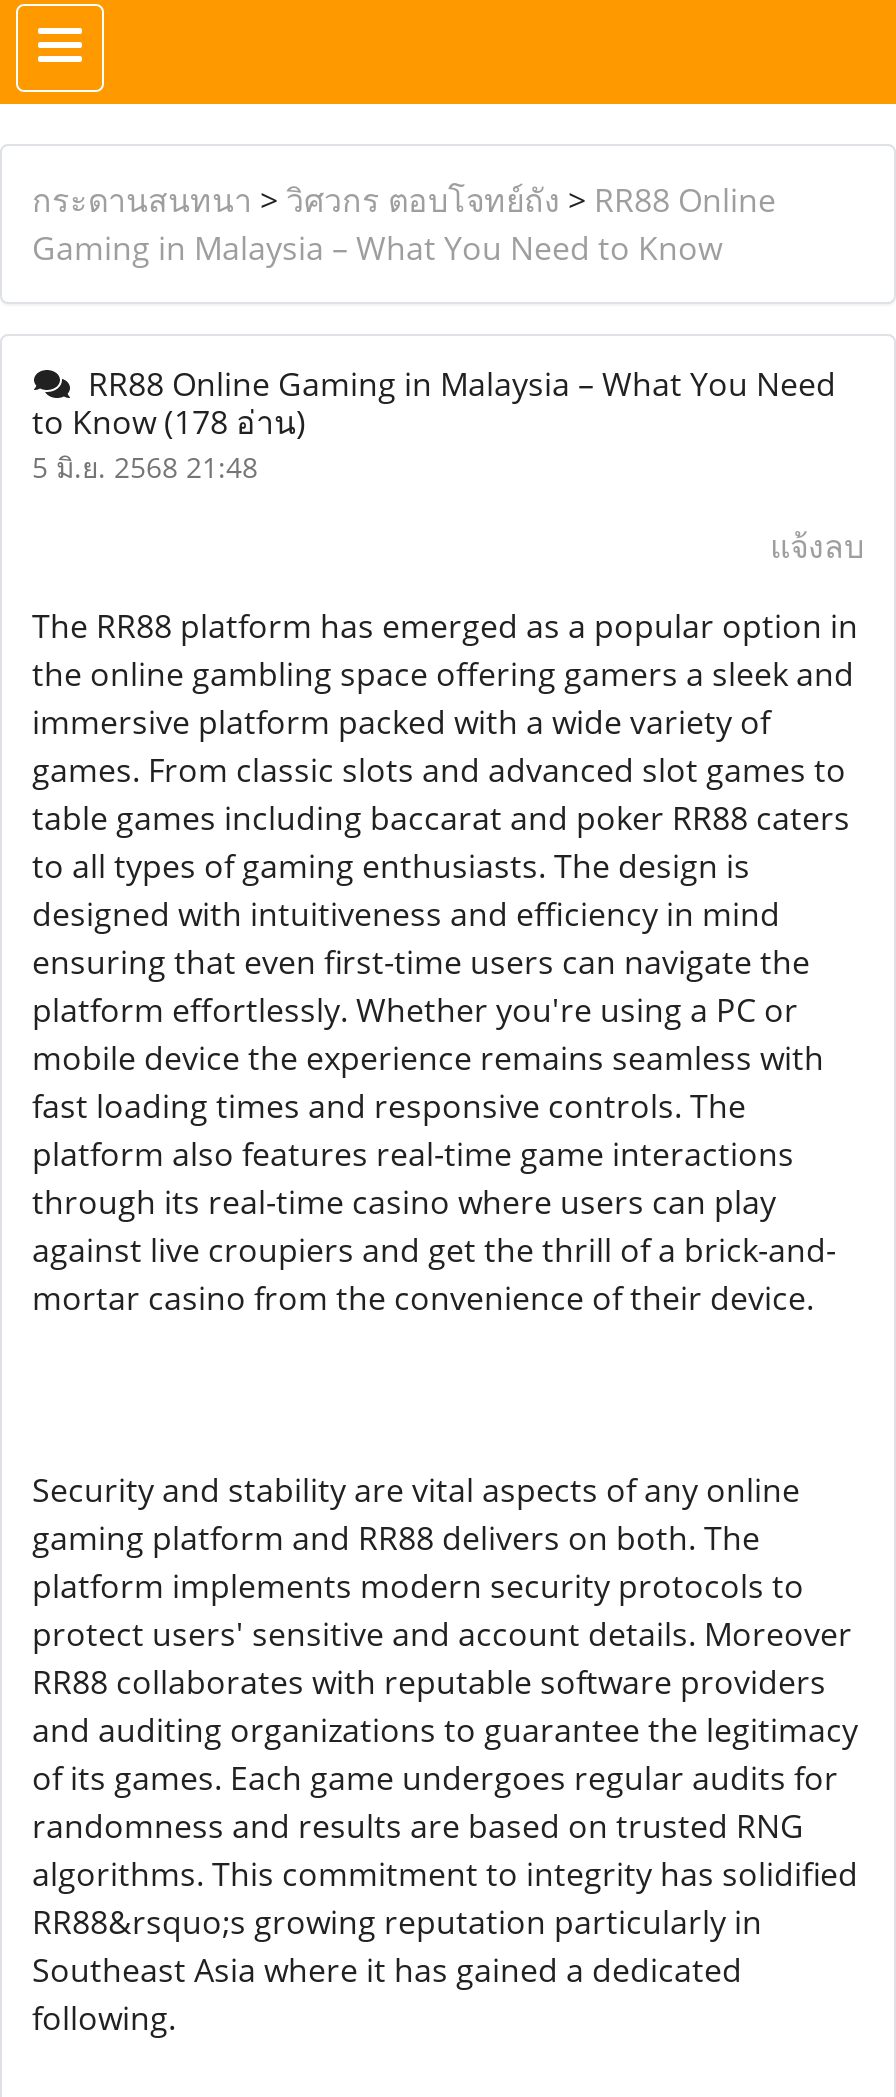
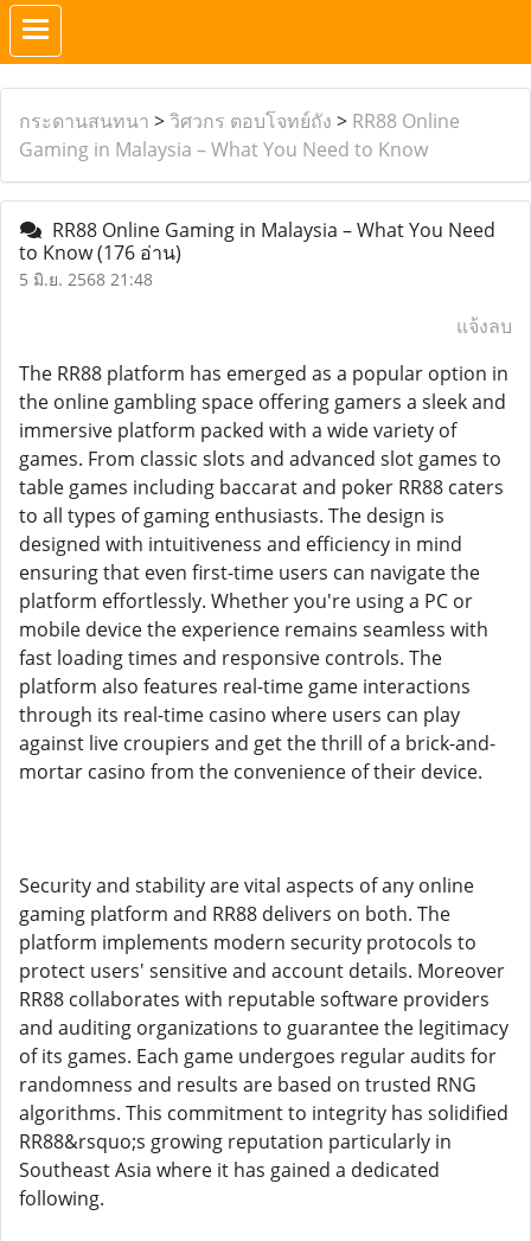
- to Know (178 อ่าน)
+ to Know (176 อ่าน)
